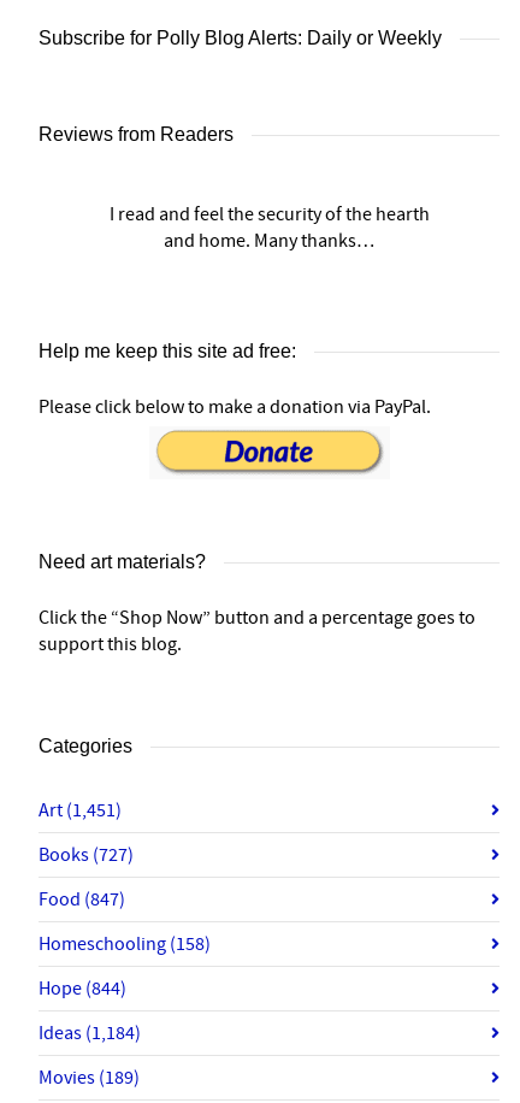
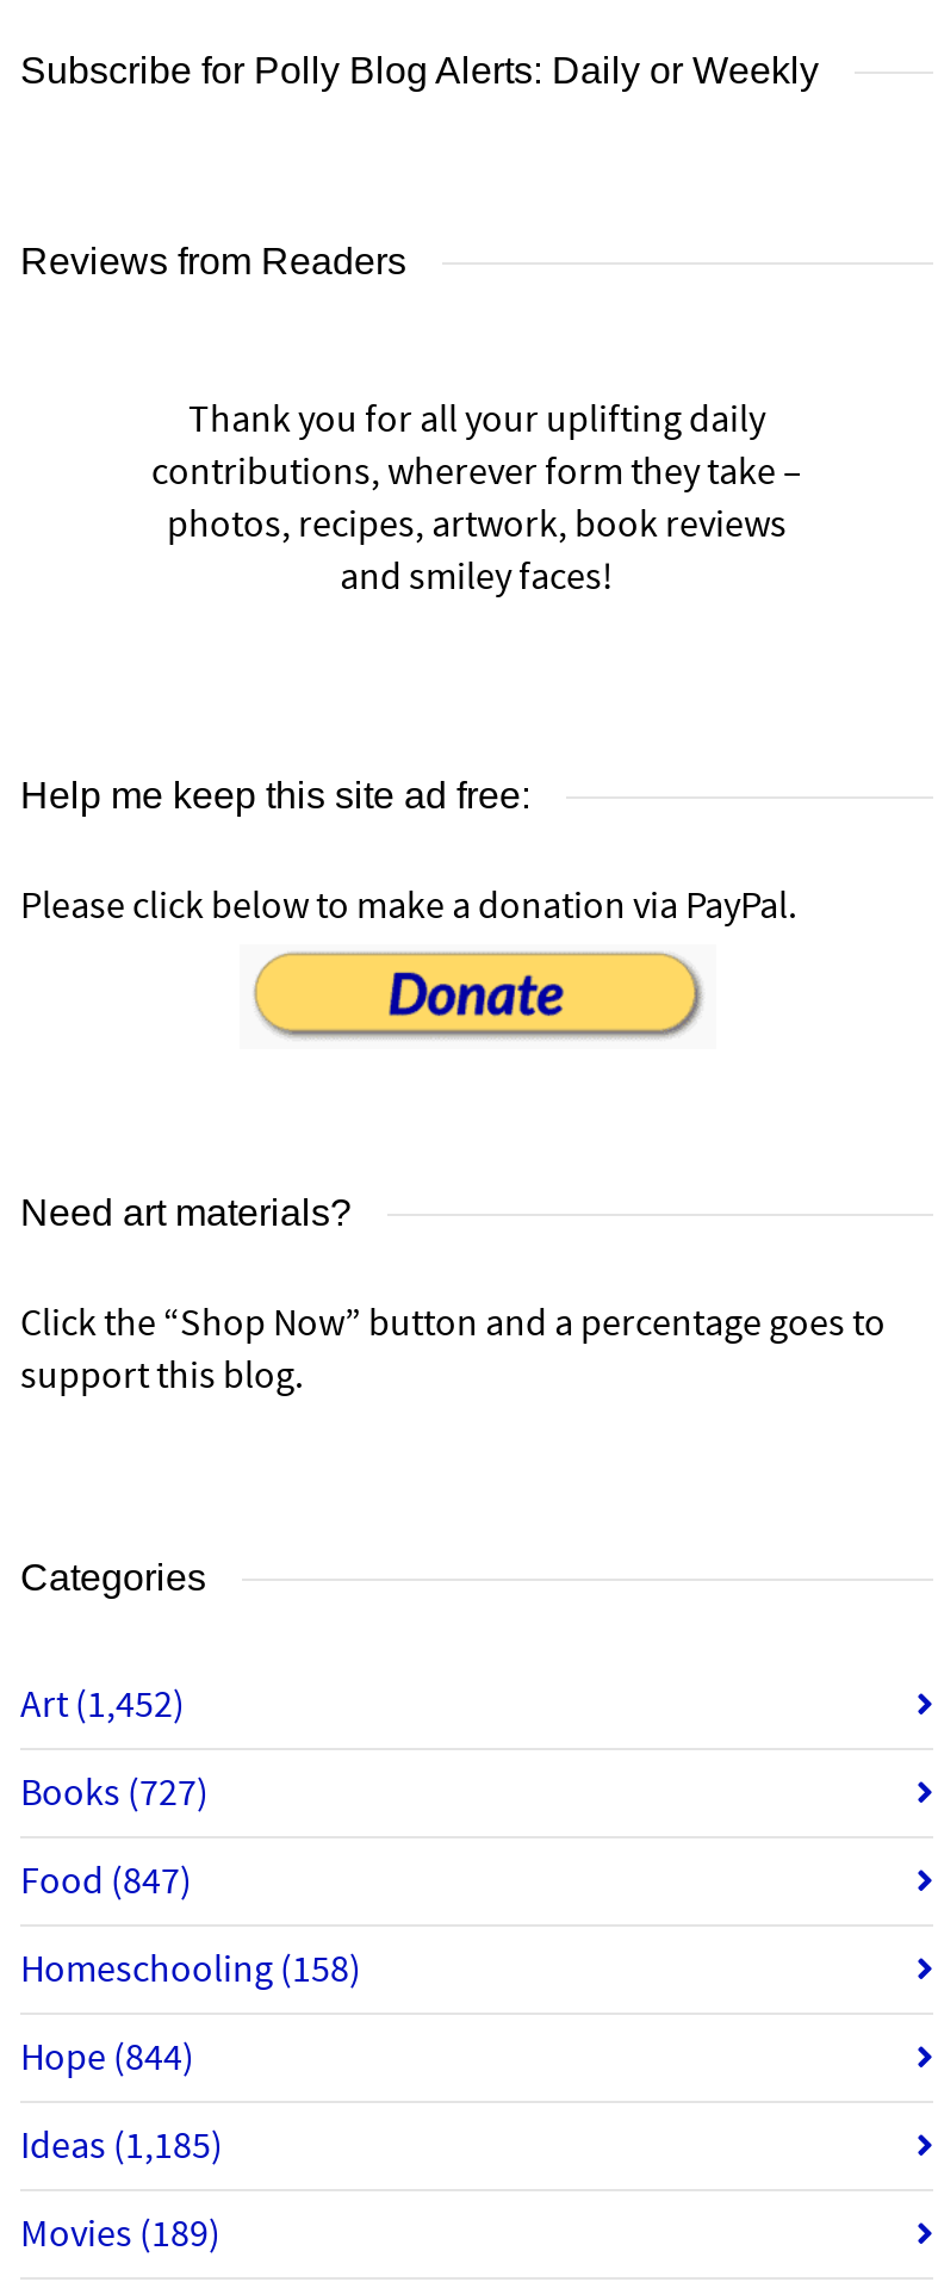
- I read and feel the security of the hearth
- and home. Many thanks…
+ Thank you for all your uplifting daily
+ contributions, wherever form they take –
+ photos, recipes, artwork, book reviews
+ and smiley faces!

- Art (1,451)
+ Art (1,452)

- Ideas (1,184)
+ Ideas (1,185)
